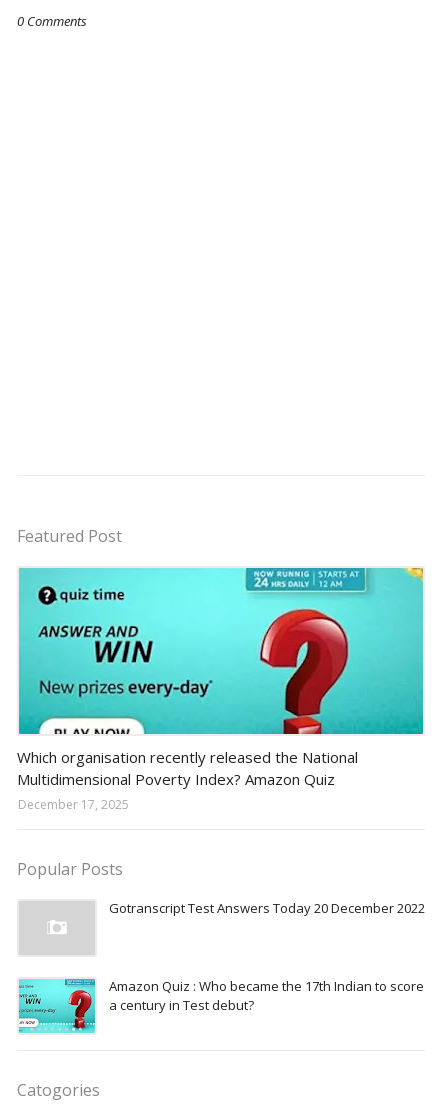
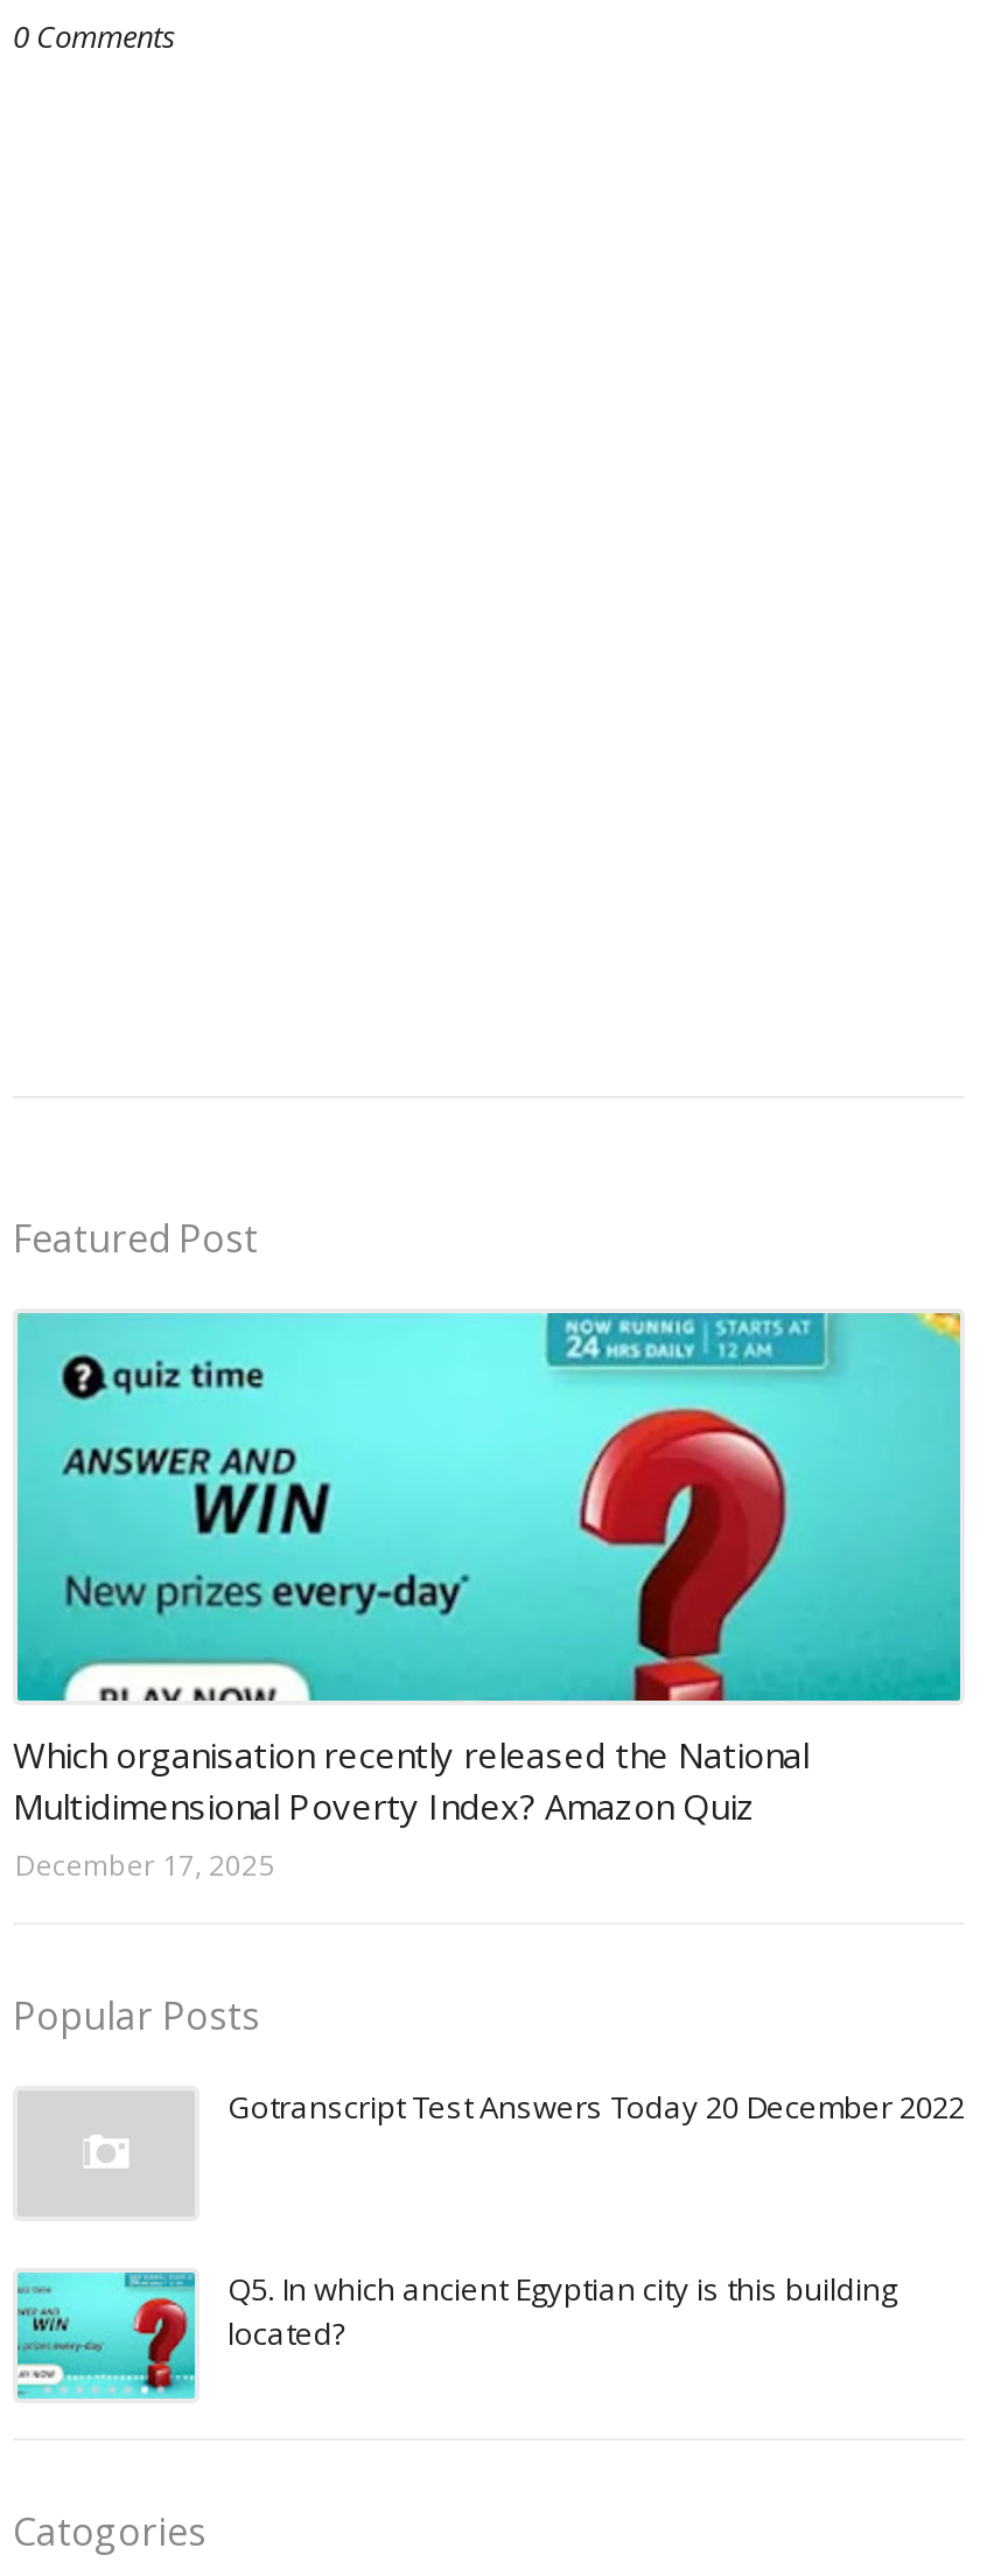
- Amazon Quiz : Who became the 17th Indian to score
- a century in Test debut?
+ Q5. In which ancient Egyptian city is this building
+ located?
